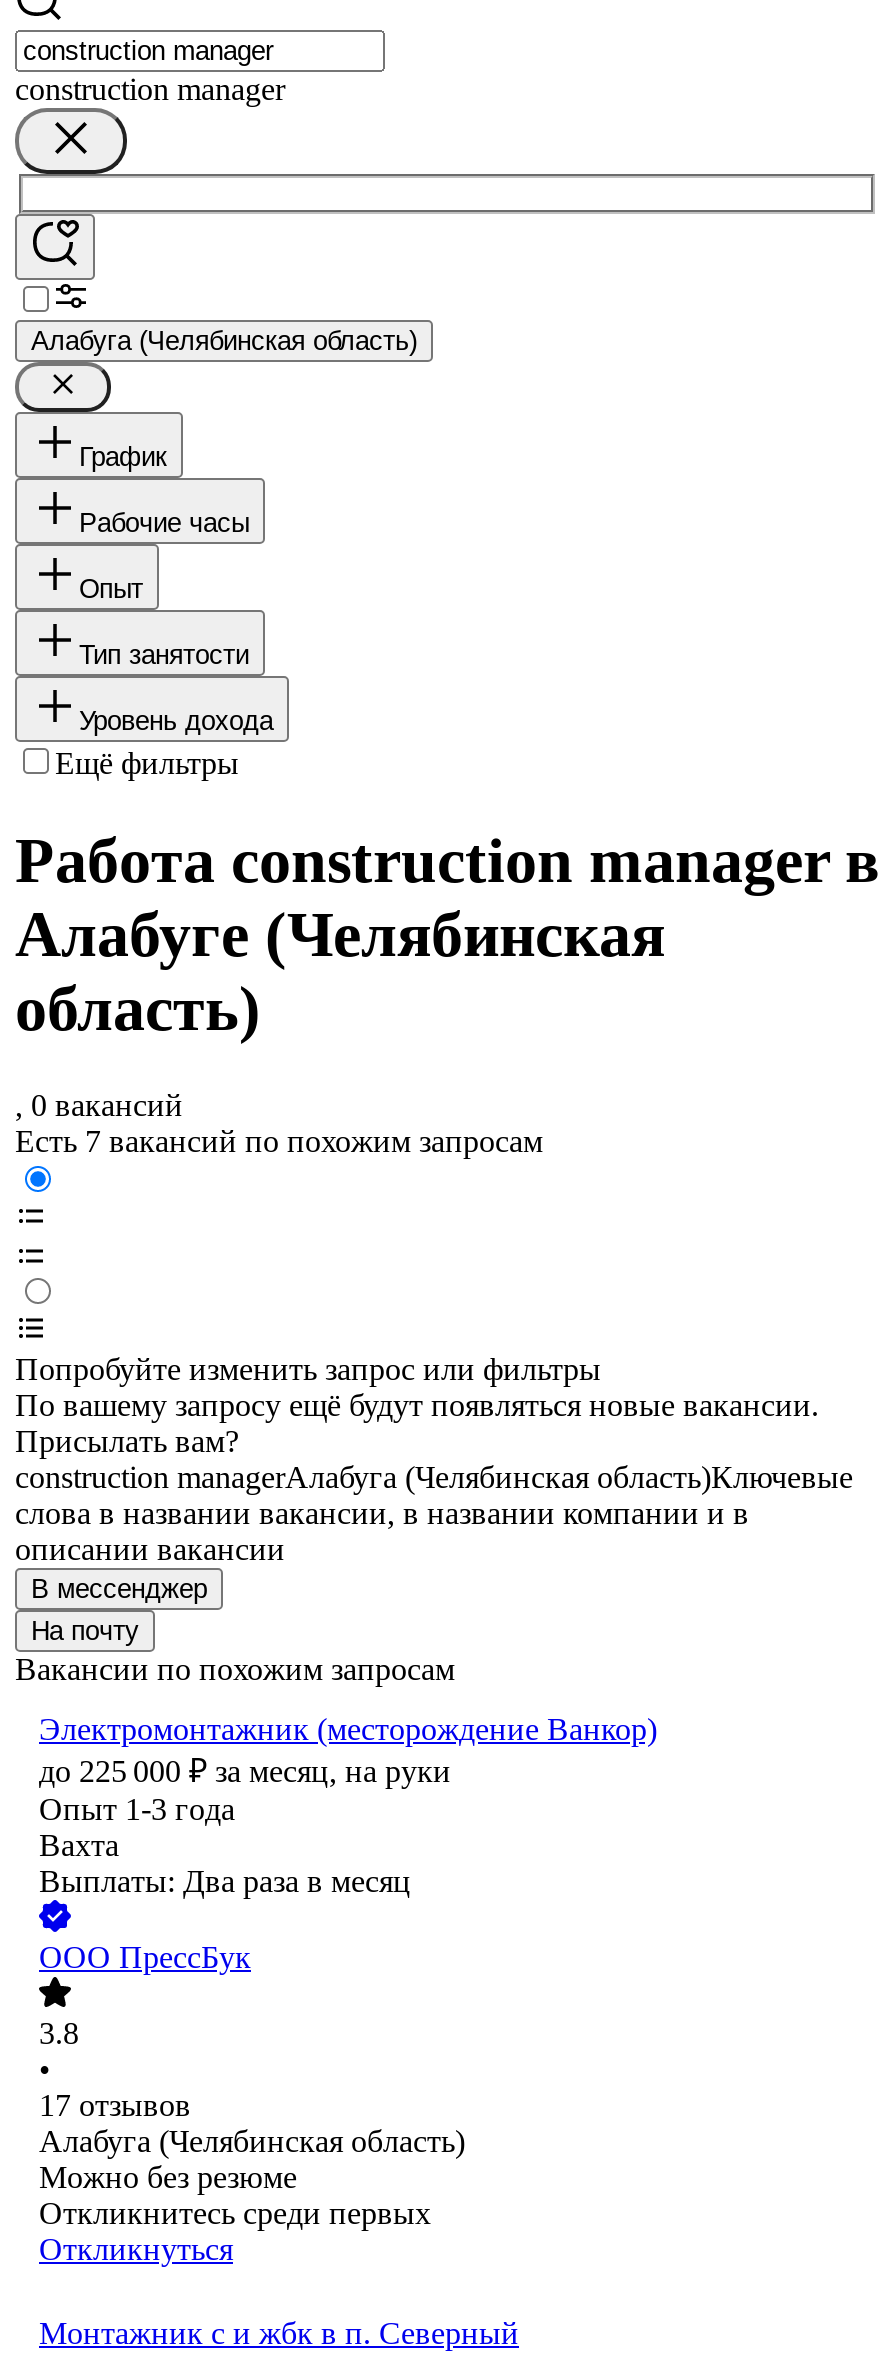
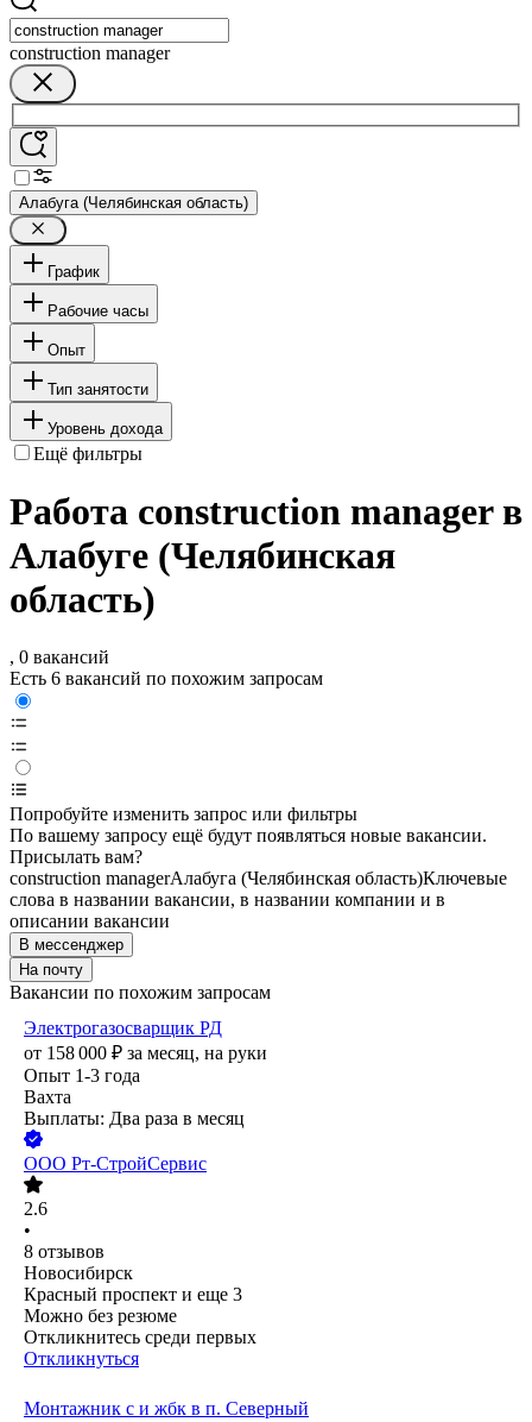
- Есть 7 вакансий по похожим запросам
+ Есть 6 вакансий по похожим запросам

- Электромонтажник (месторождение Ванкор)
- до 225 000 ₽ за месяц, на руки
+ Электрогазосварщик РД
+ от 158 000 ₽ за месяц, на руки

- ООО ПрессБук
+ ООО Рт-СтройСервис

- 3.8
+ 2.6

- 17 отзывов
- Алабуга (Челябинская область)
+ 8 отзывов
+ Новосибирск
+ Красный проспект и еще 3
